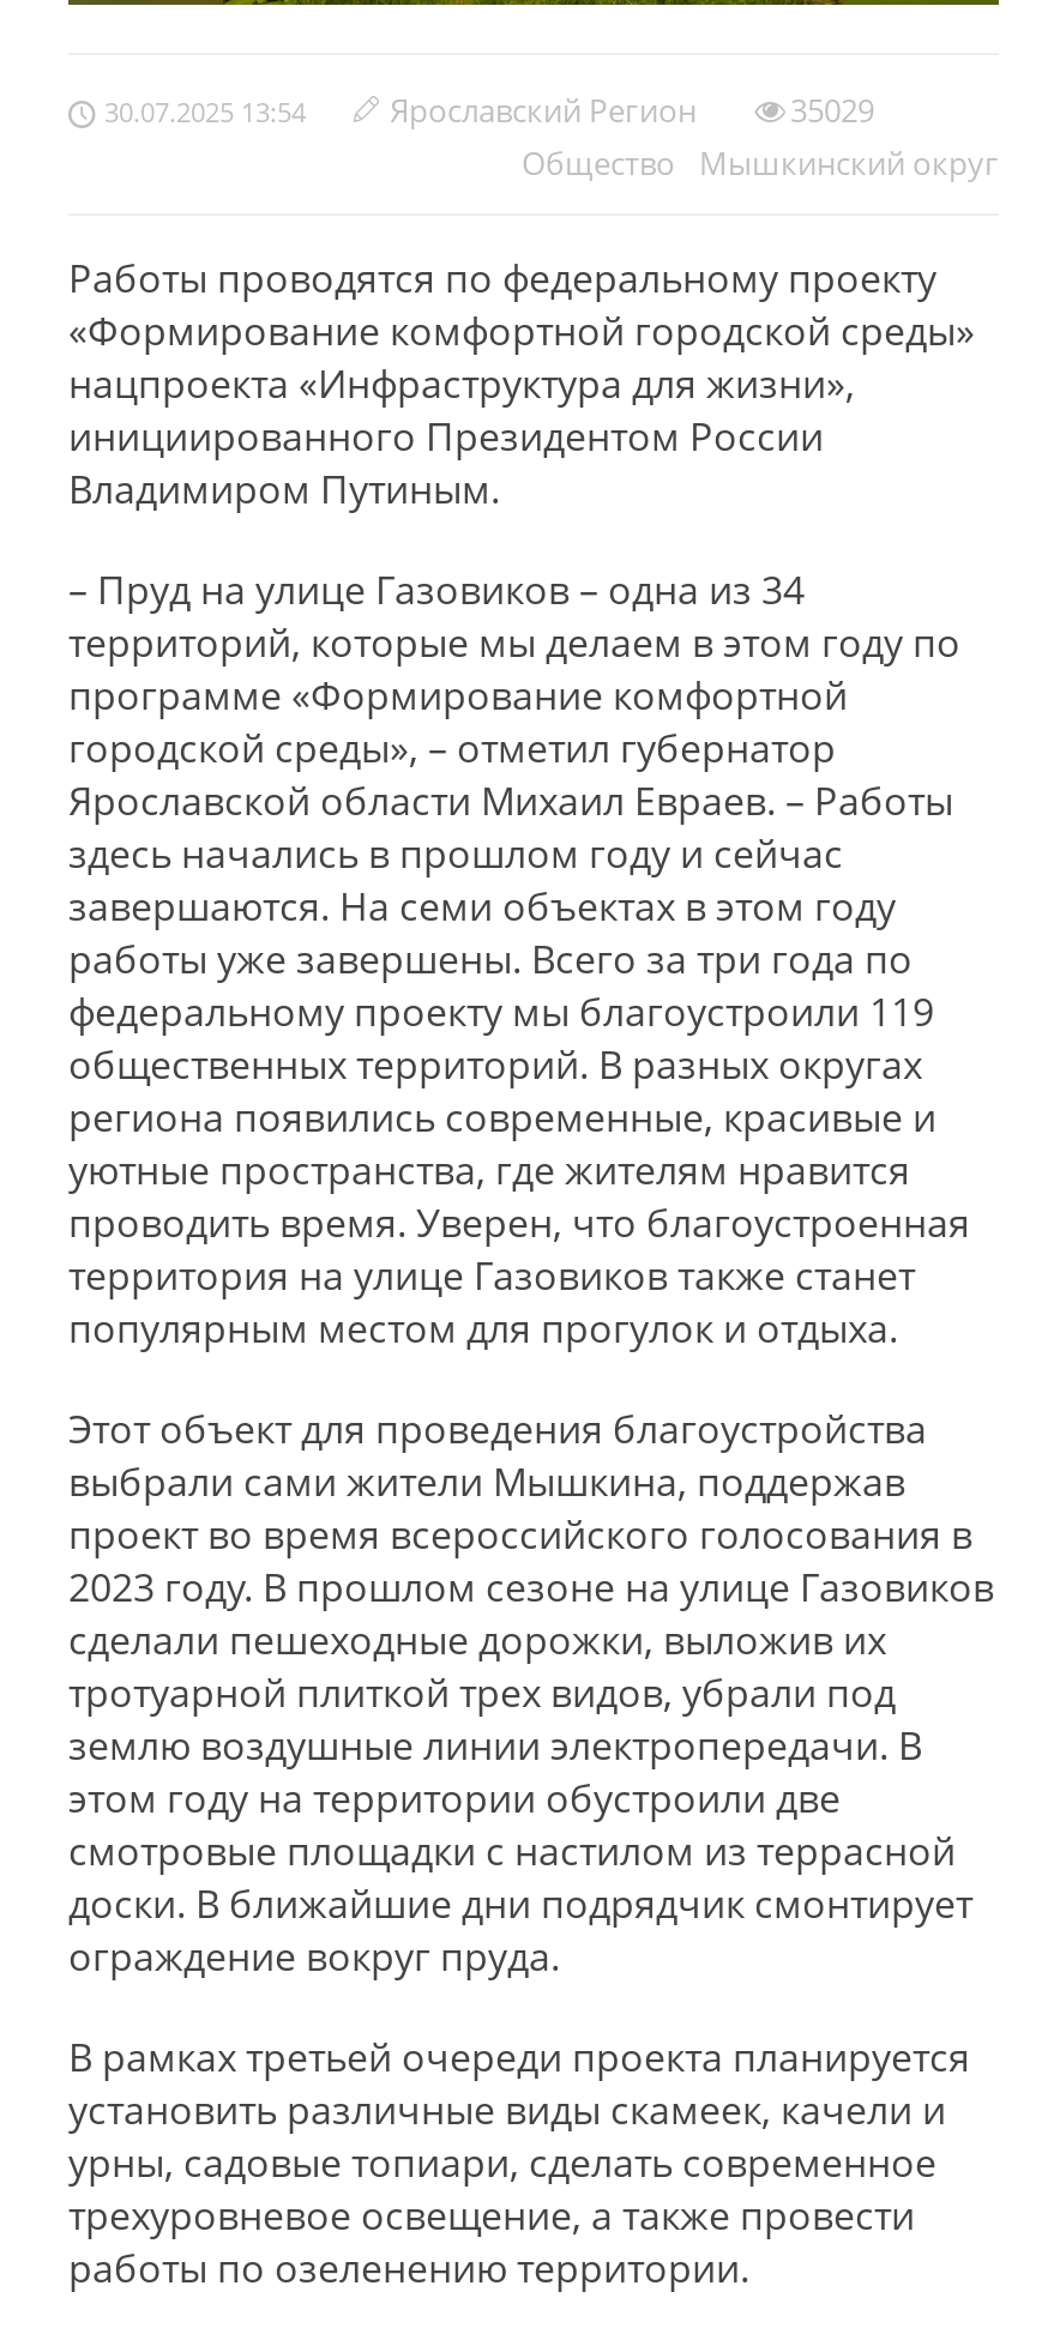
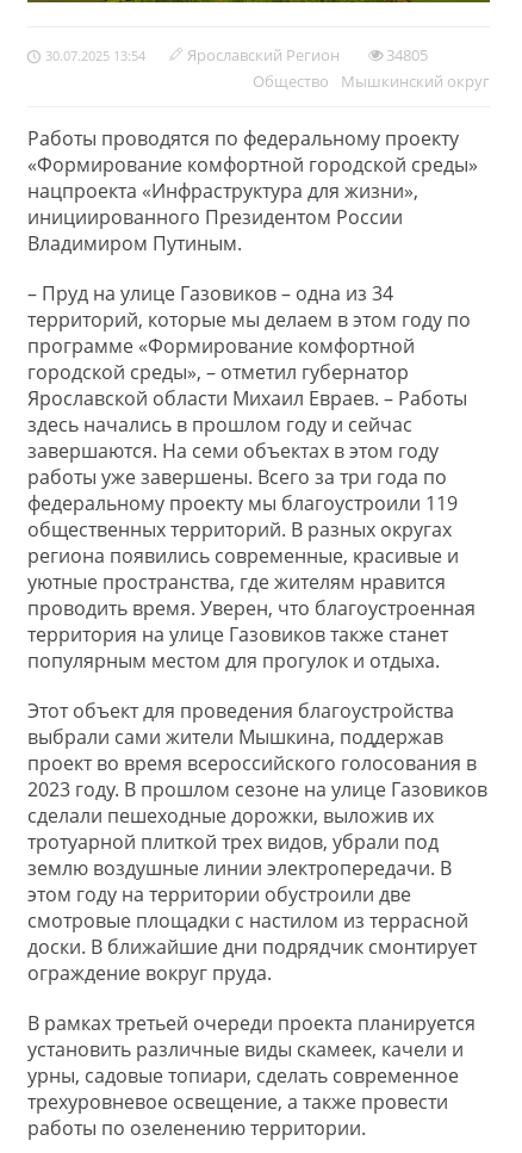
- 35029
+ 34805
